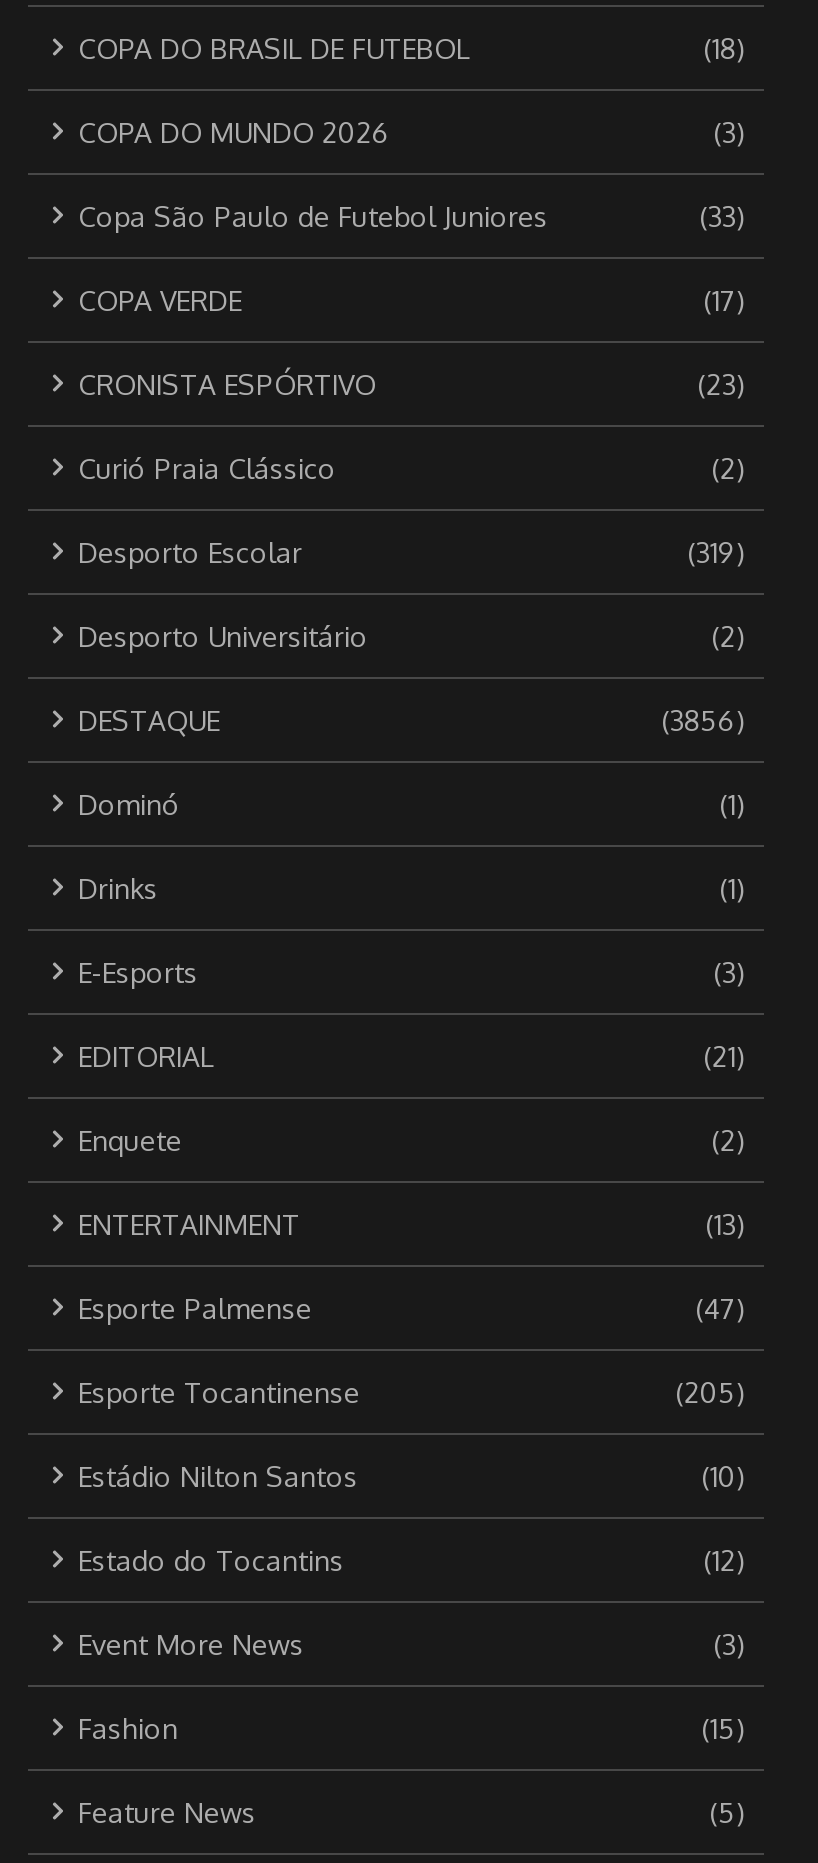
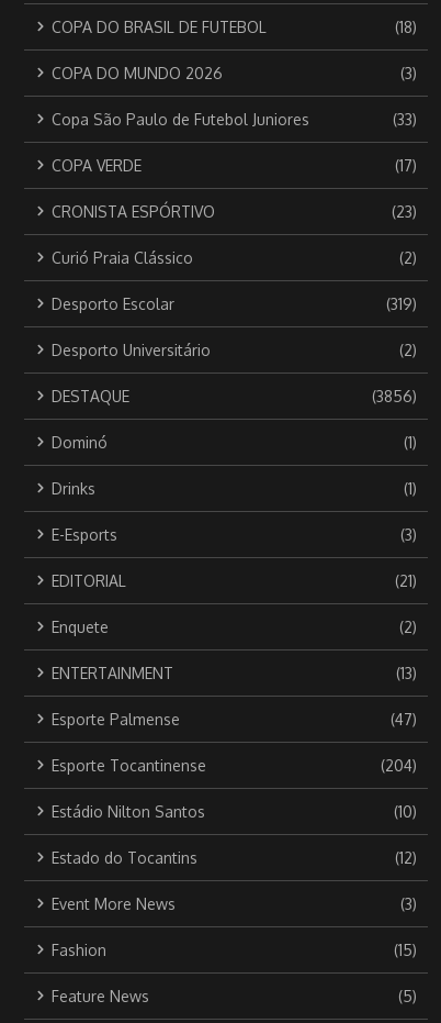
- (205)
+ (204)
